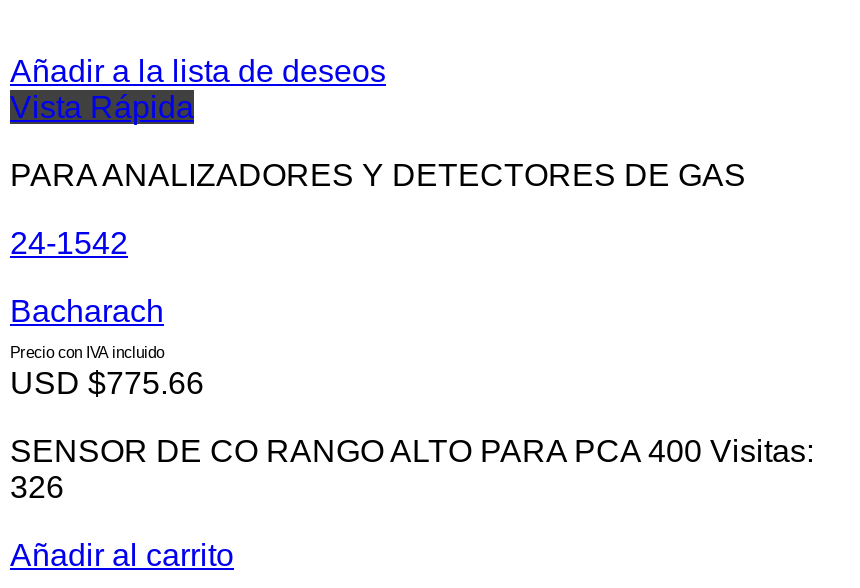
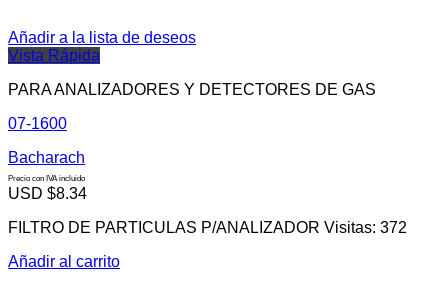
- 24-1542
+ 07-1600

- USD $775.66
+ USD $8.34

- SENSOR DE CO RANGO ALTO PARA PCA 400 Visitas:
- 326
+ FILTRO DE PARTICULAS P/ANALIZADOR Visitas: 372
